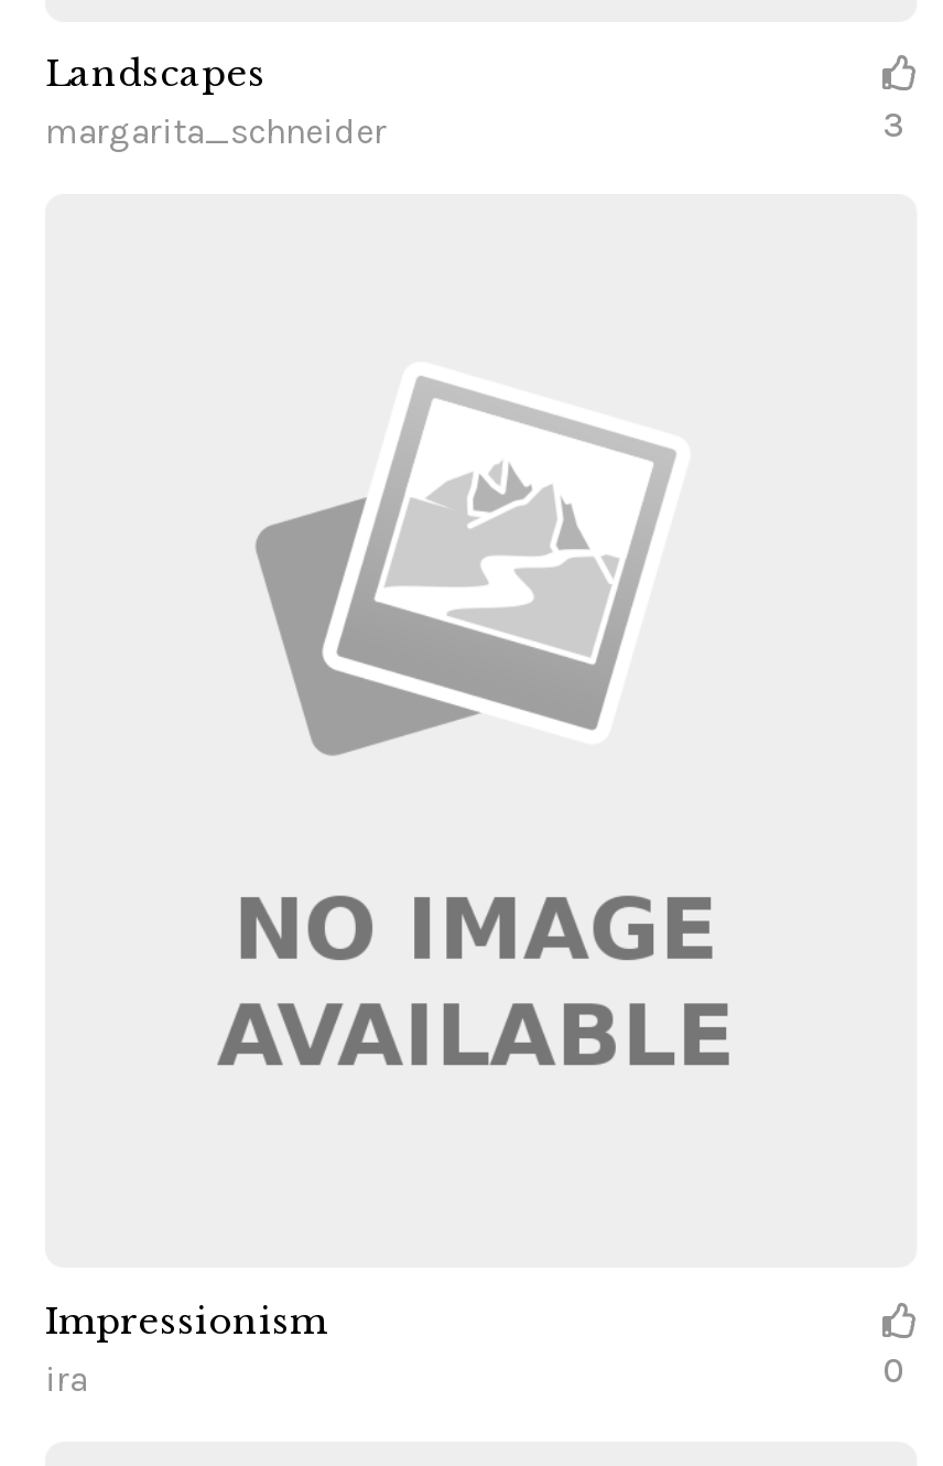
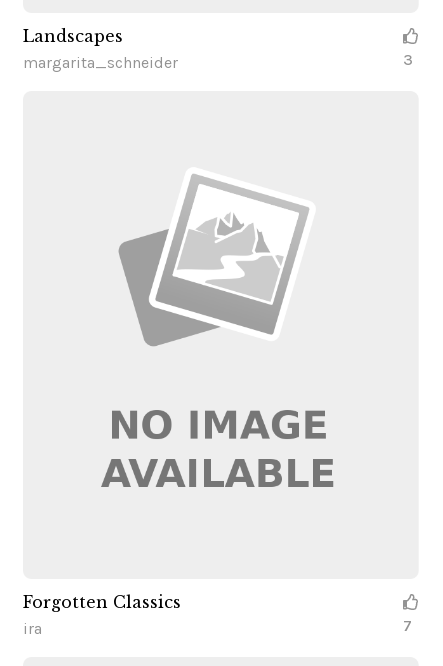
- Impressionism
+ Forgotten Classics

- 0
+ 7
